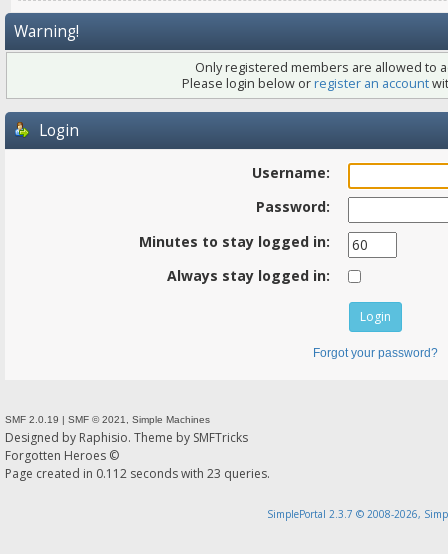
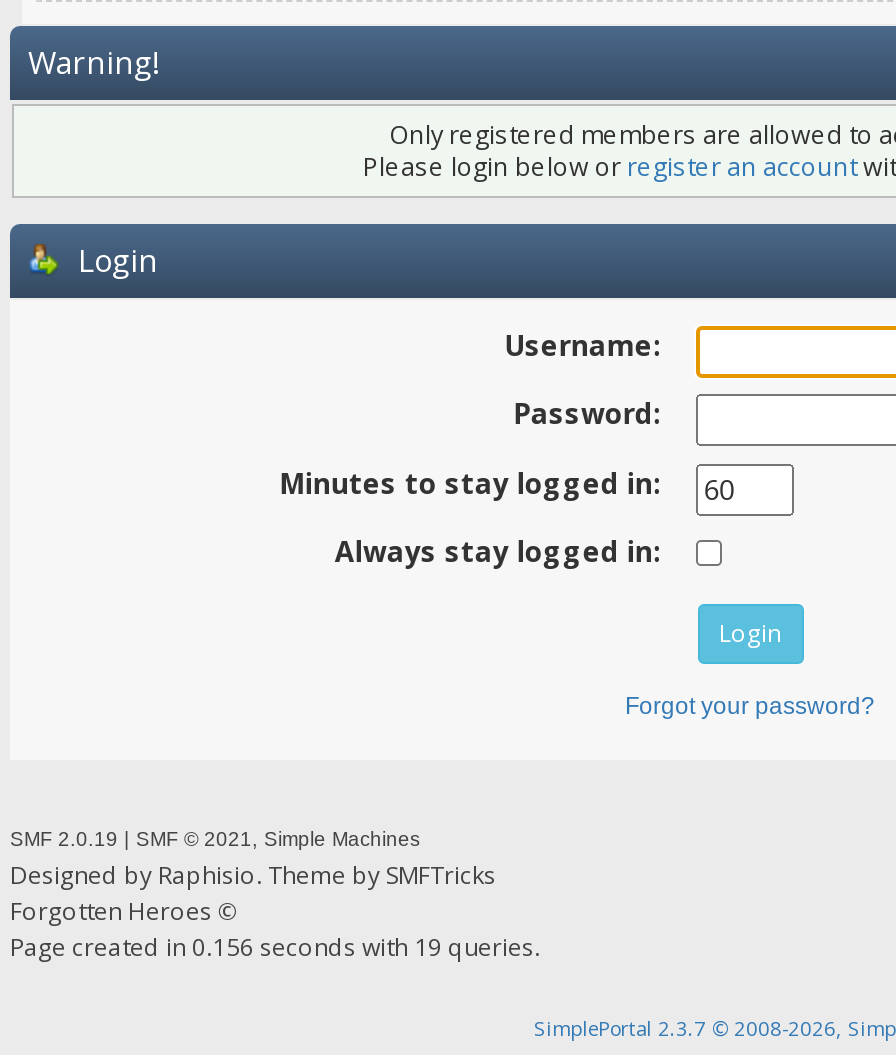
- Page created in 0.112 seconds with 23 queries.
+ Page created in 0.156 seconds with 19 queries.
